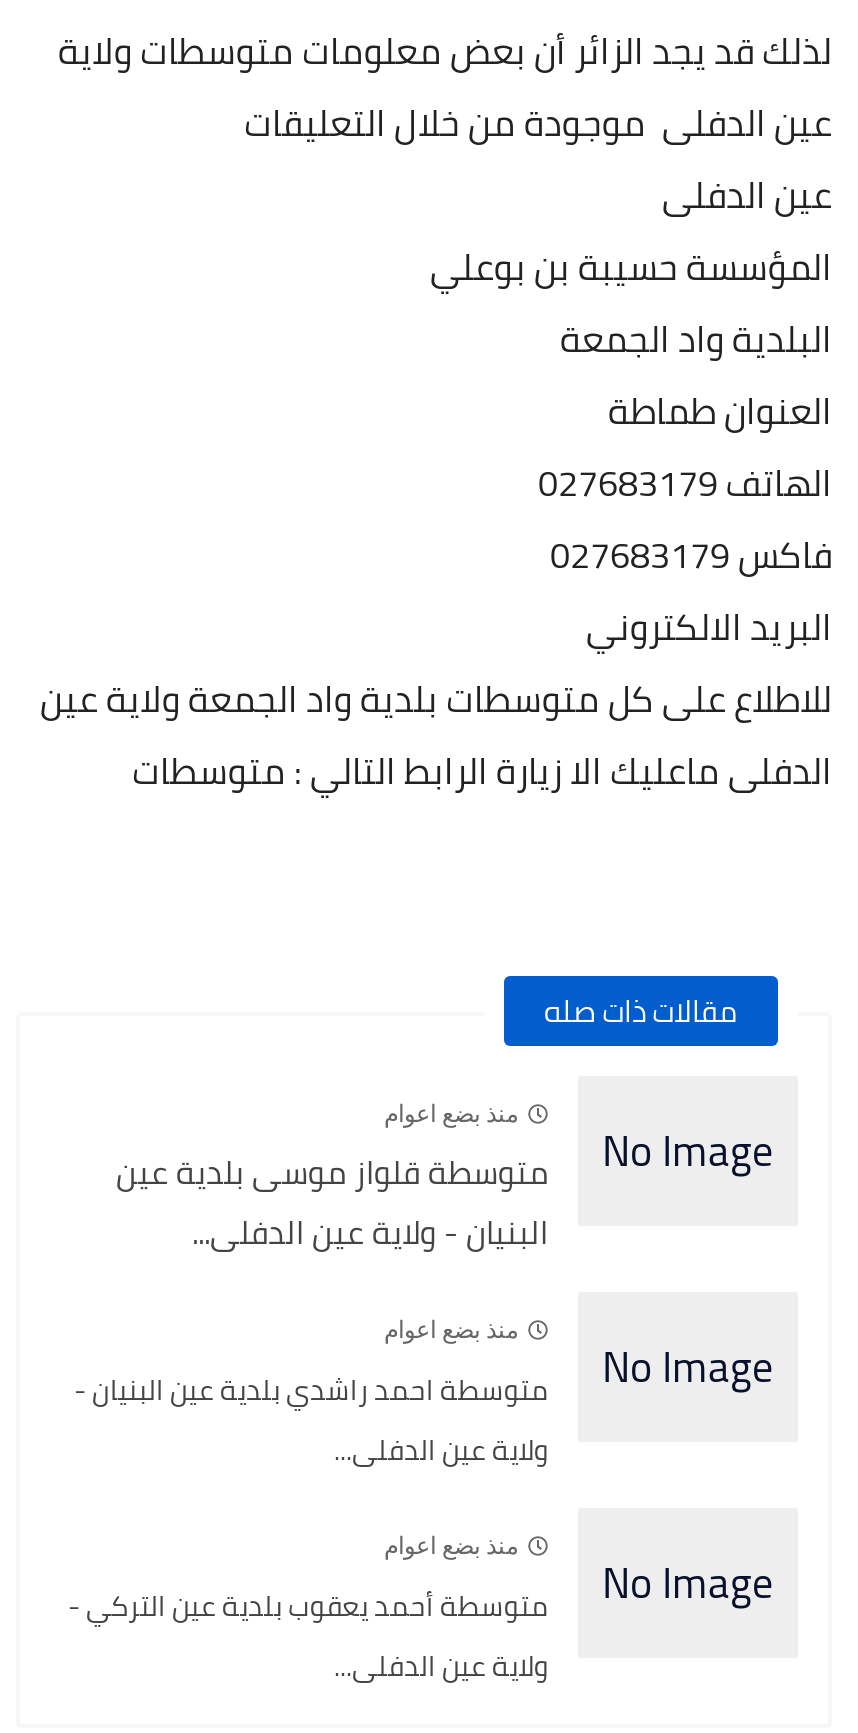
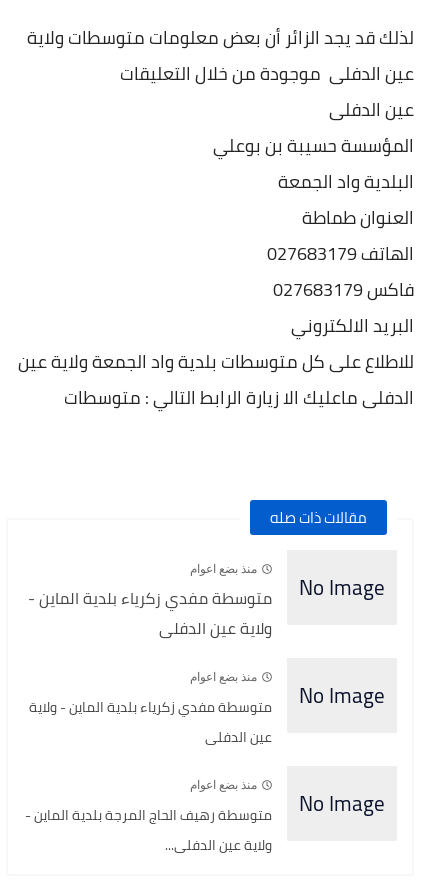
- متوسطة قلواز موسى بلدية عين
- البنيان - ولاية عين الدفلى...
+ متوسطة مفدي زكرياء بلدية الماين -
+ ولاية عين الدفلى

- متوسطة احمد راشدي بلدية عين البنيان -
- ولاية عين الدفلى...
+ متوسطة مفدي زكرياء بلدية الماين - ولاية
+ عين الدفلى

- متوسطة أحمد يعقوب بلدية عين التركي -
+ متوسطة رهيف الحاج المرجة بلدية الماين -
